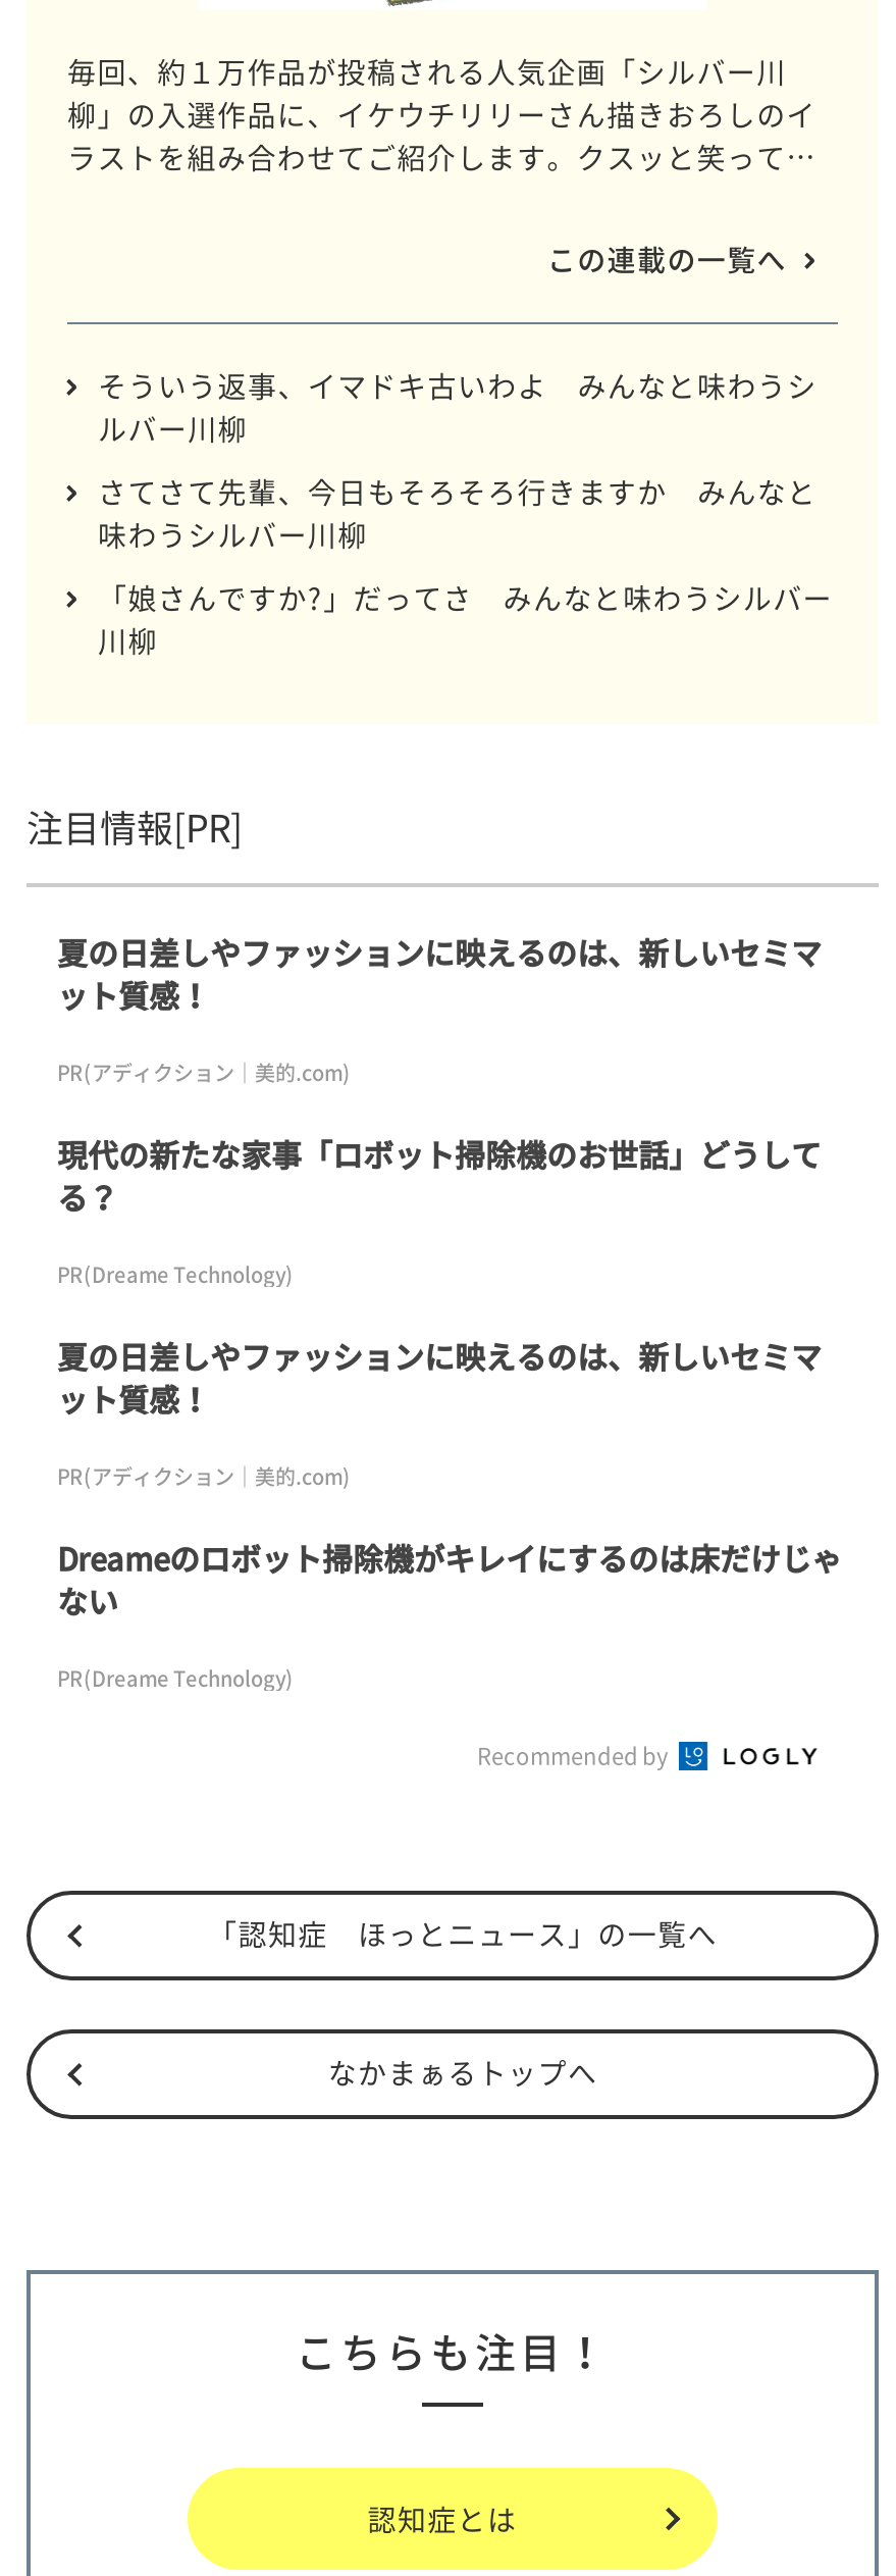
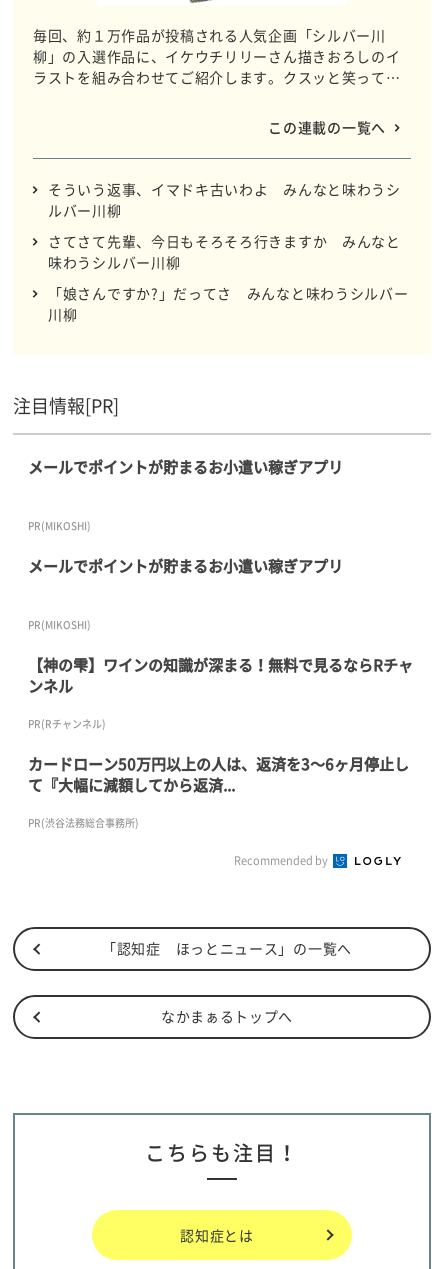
- 夏の日差しやファッションに映えるのは、新しいセミマ
- ット質感！
+ メールでポイントが貯まるお小遣い稼ぎアプリ

- PR(アディクション｜美的.com)
+ PR(MIKOSHI)

- 現代の新たな家事「ロボット掃除機のお世話」どうして
- る？
+ メールでポイントが貯まるお小遣い稼ぎアプリ

- PR(Dreame Technology)
+ PR(MIKOSHI)

- 夏の日差しやファッションに映えるのは、新しいセミマ
- ット質感！
+ 【神の雫】ワインの知識が深まる！無料で見るならRチャ
+ ンネル

- PR(アディクション｜美的.com)
+ PR(Rチャンネル)

- Dreameのロボット掃除機がキレイにするのは床だけじゃ
- ない
+ カードローン50万円以上の人は、返済を3～6ヶ月停止し
+ て『大幅に減額してから返済...

- PR(Dreame Technology)
+ PR(渋谷法務総合事務所)
